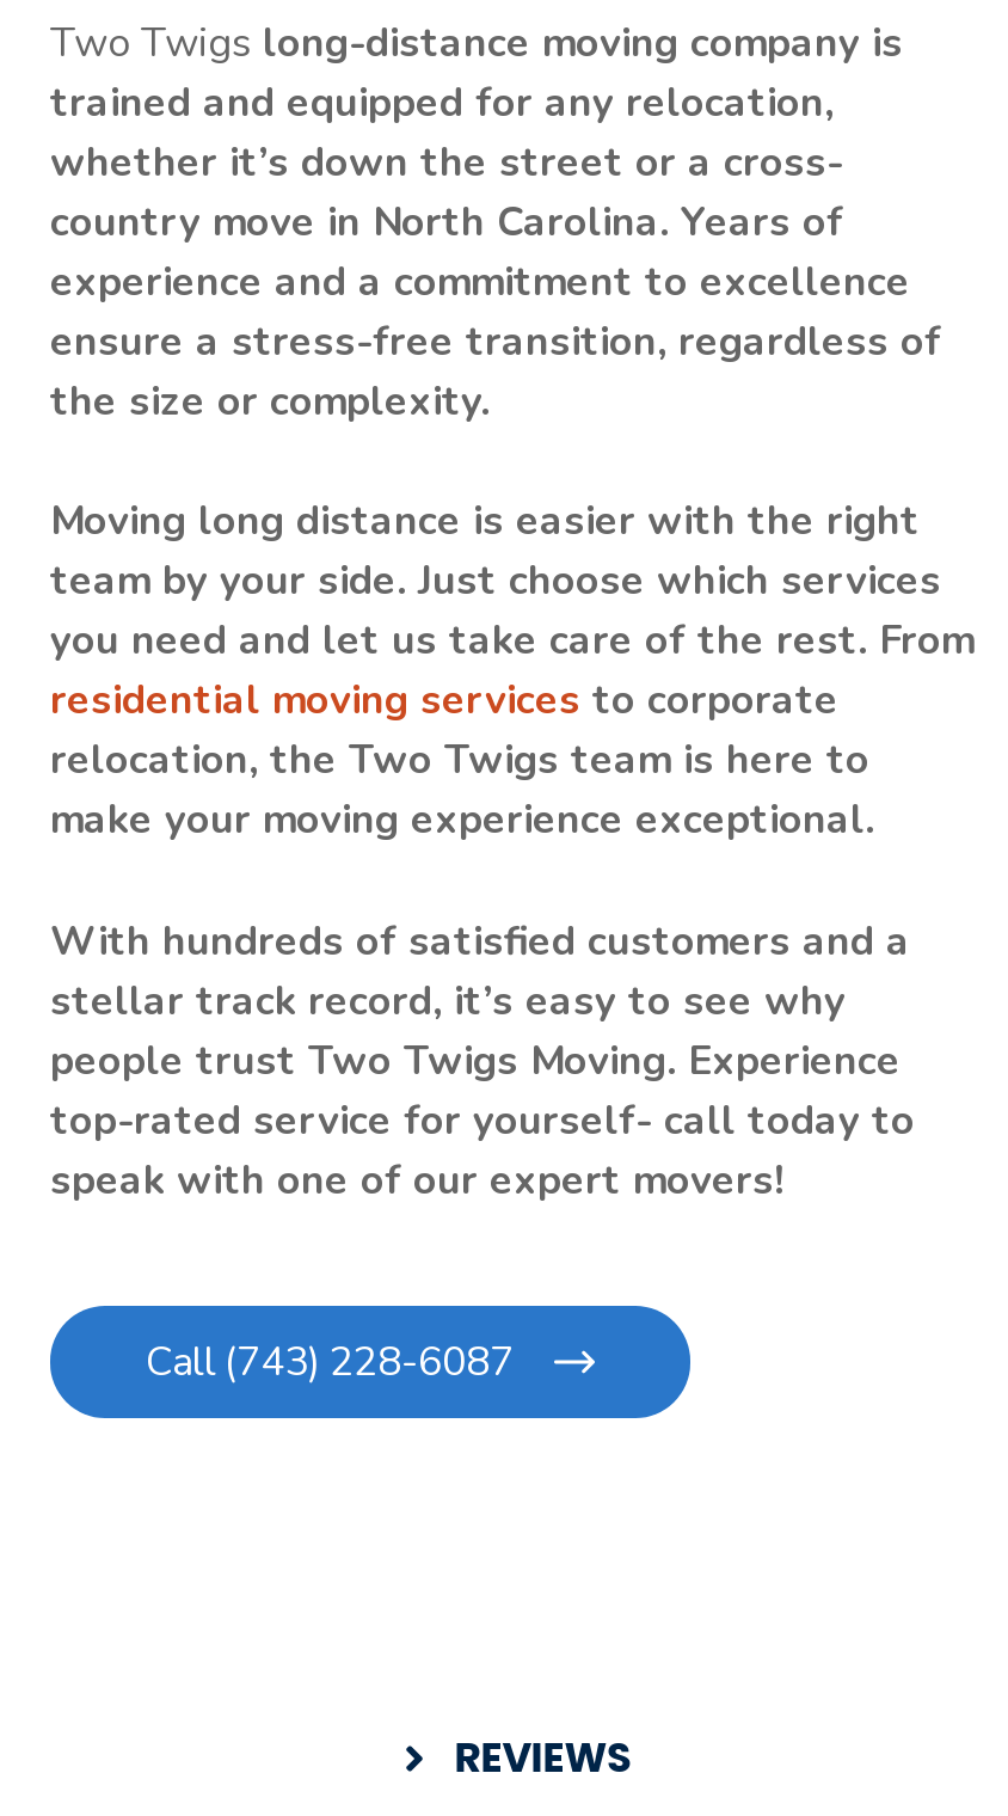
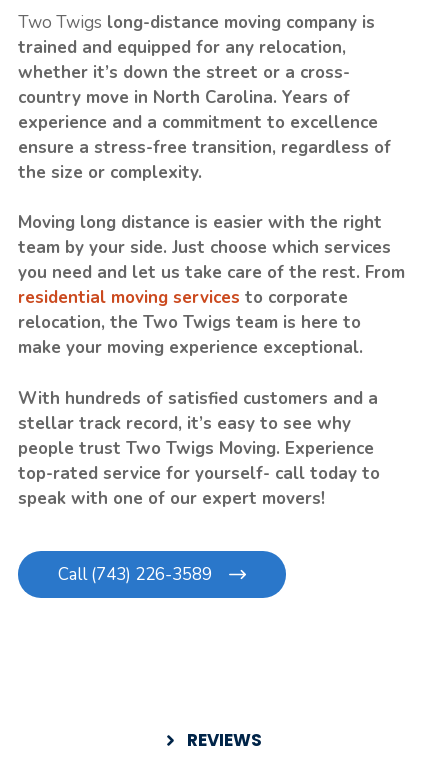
- Call (743) 228-6087
+ Call (743) 226-3589
